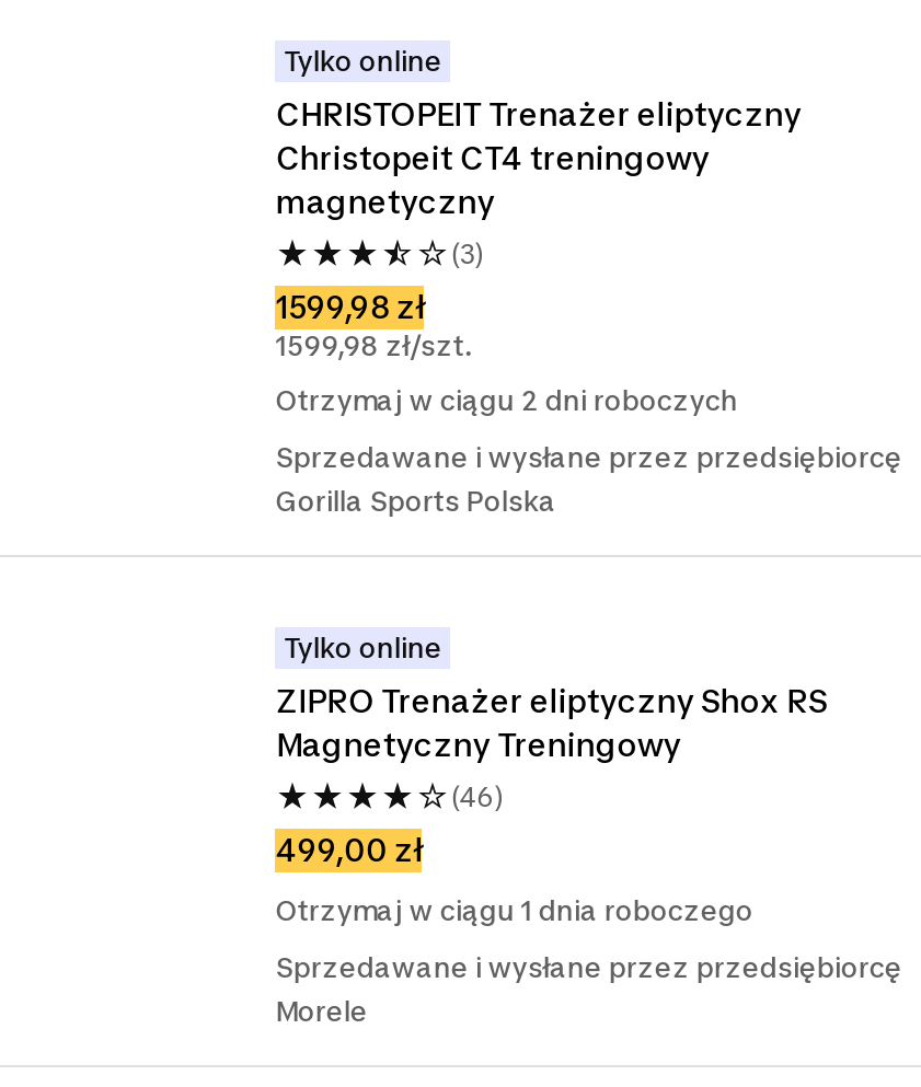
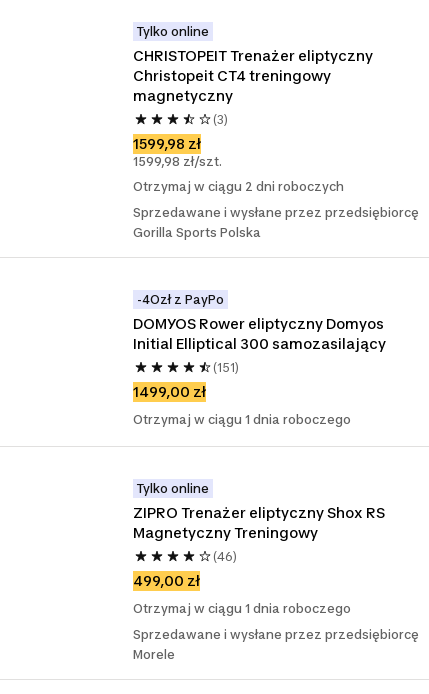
+ -4Ozł z PayPo
+ DOMYOS Rower eliptyczny Domyos
+ Initial Elliptical 300 samozasilający
+ (151)
+ 1499,00 zł
+ Otrzymaj w ciągu 1 dnia roboczego
